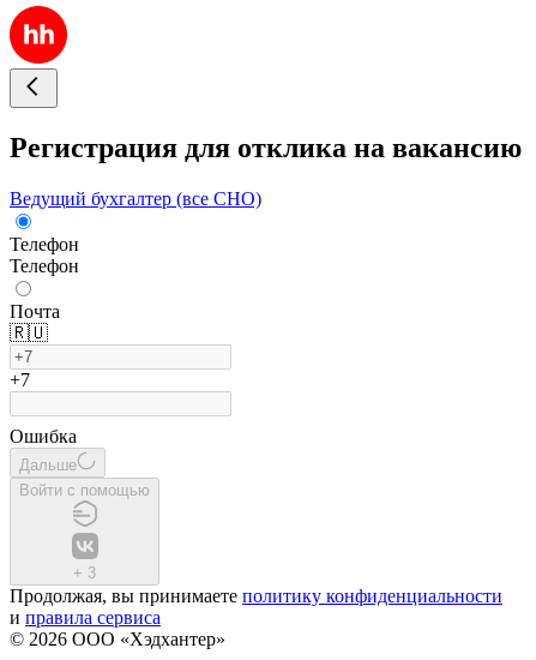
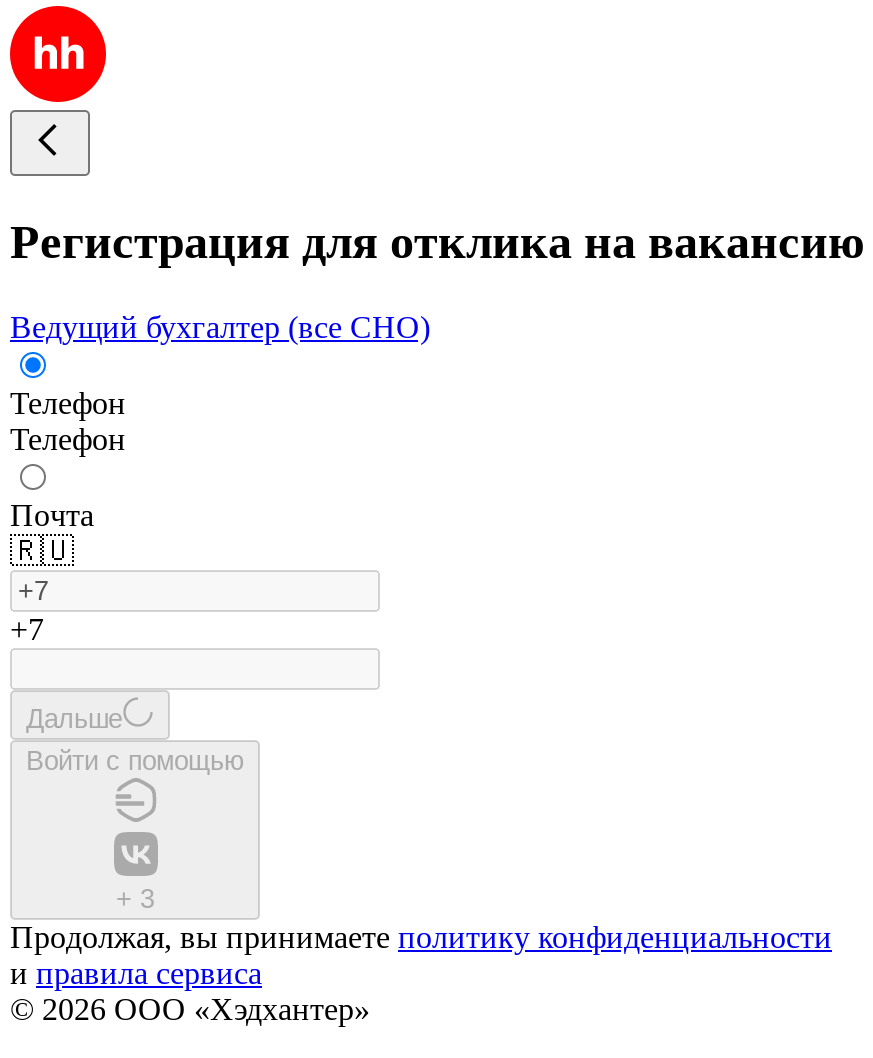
- Ошибка
